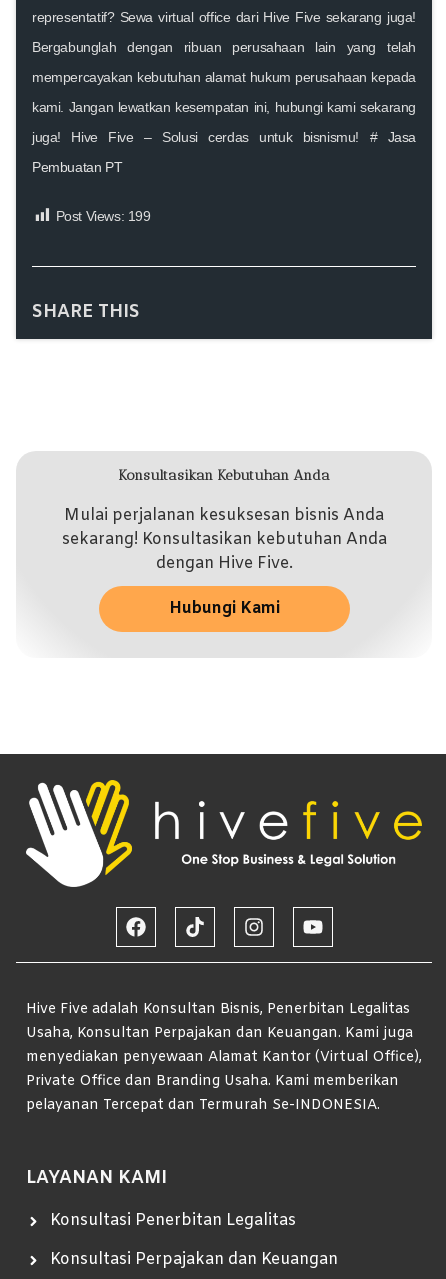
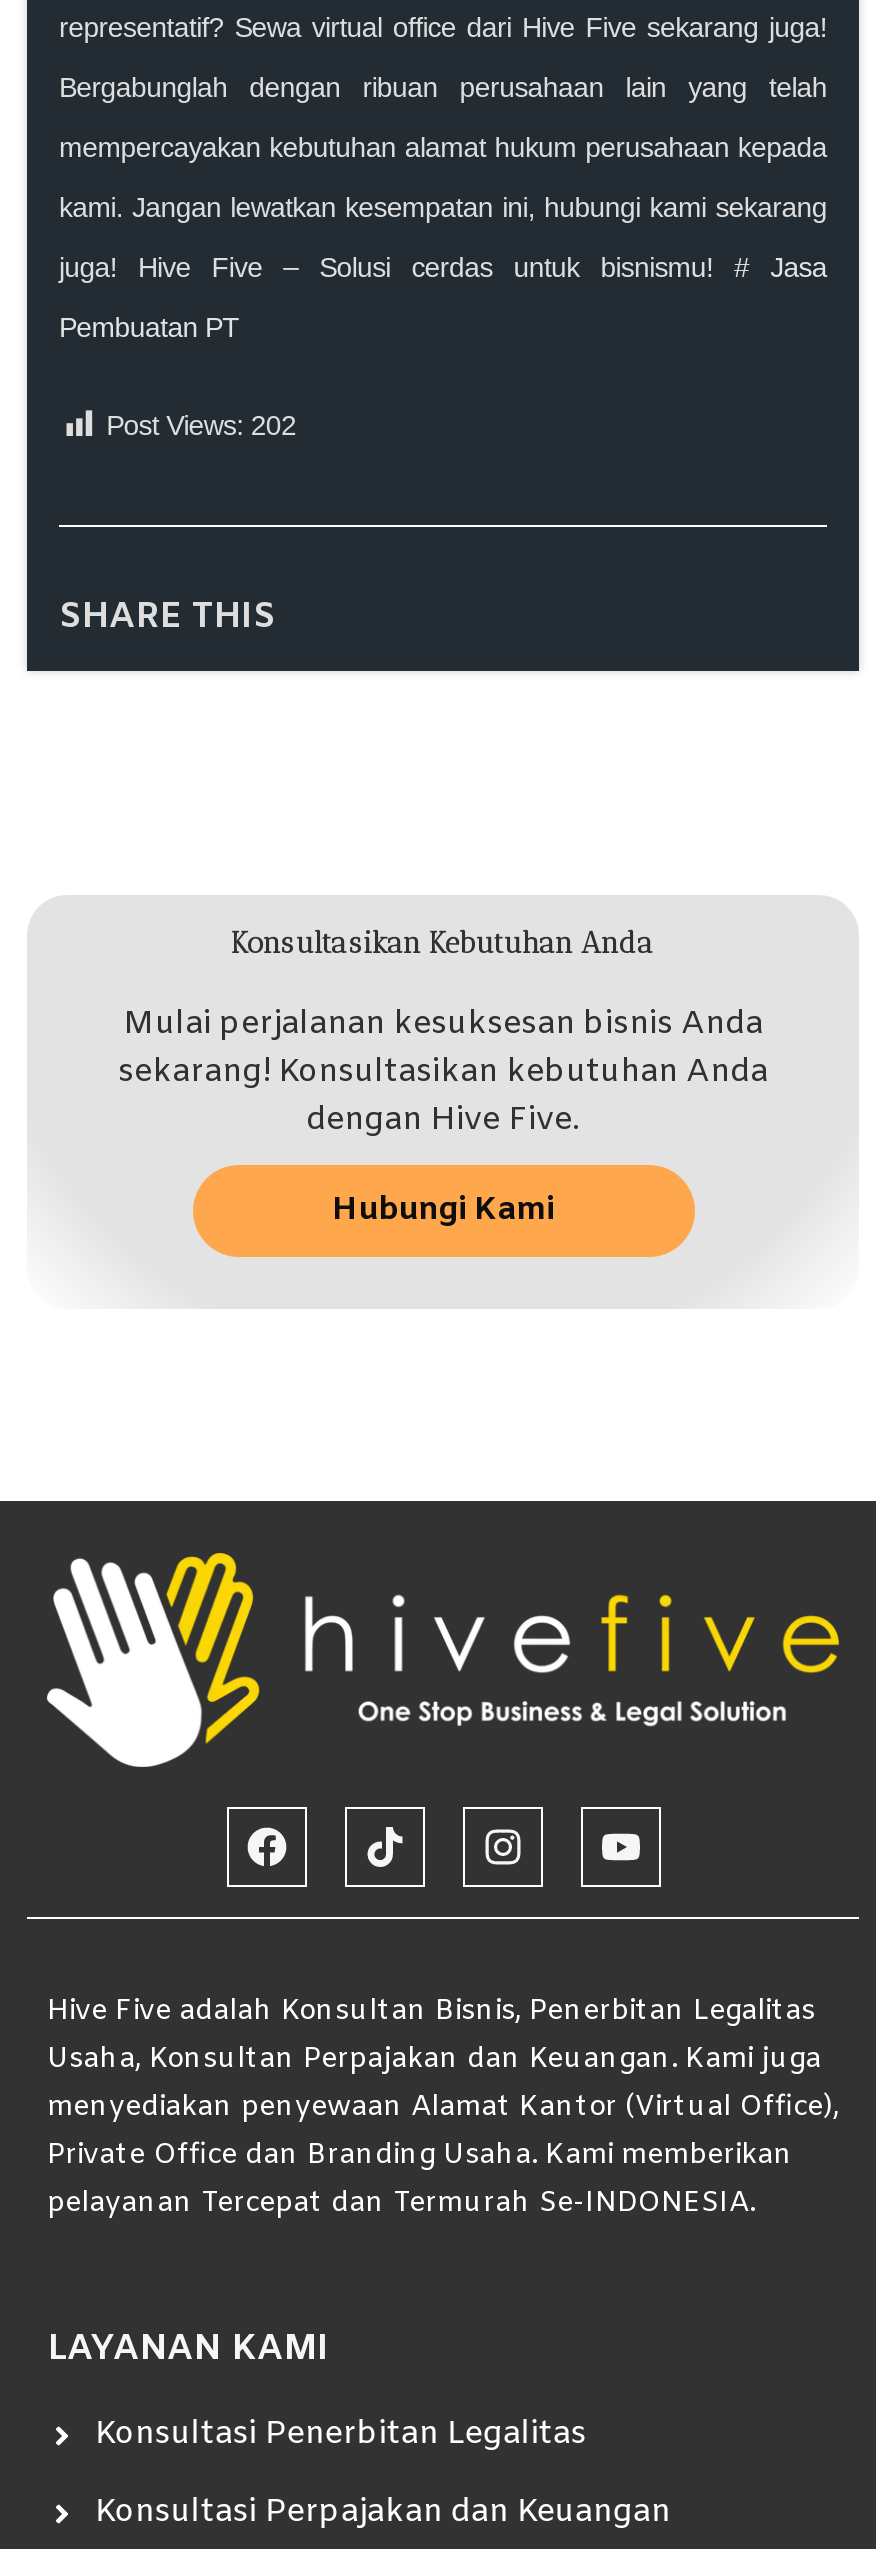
- Post Views: 199
+ Post Views: 202
